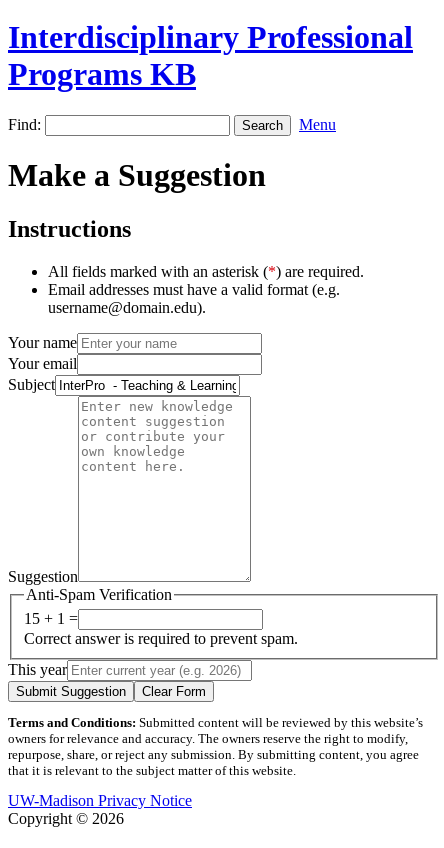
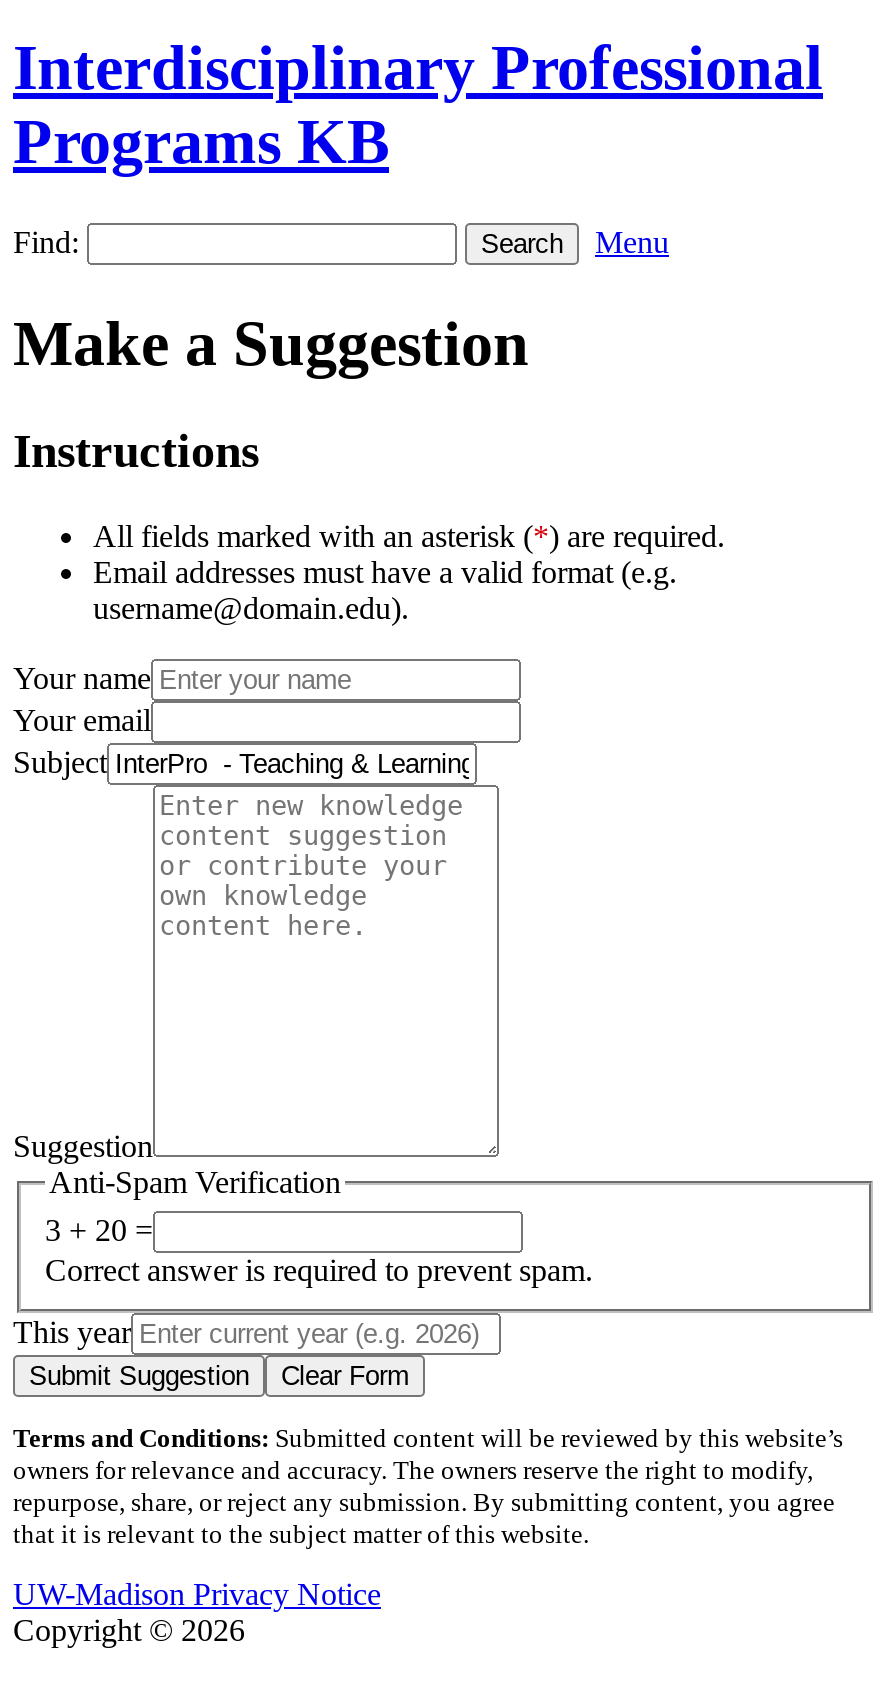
- 15 + 1 =
+ 3 + 20 =
